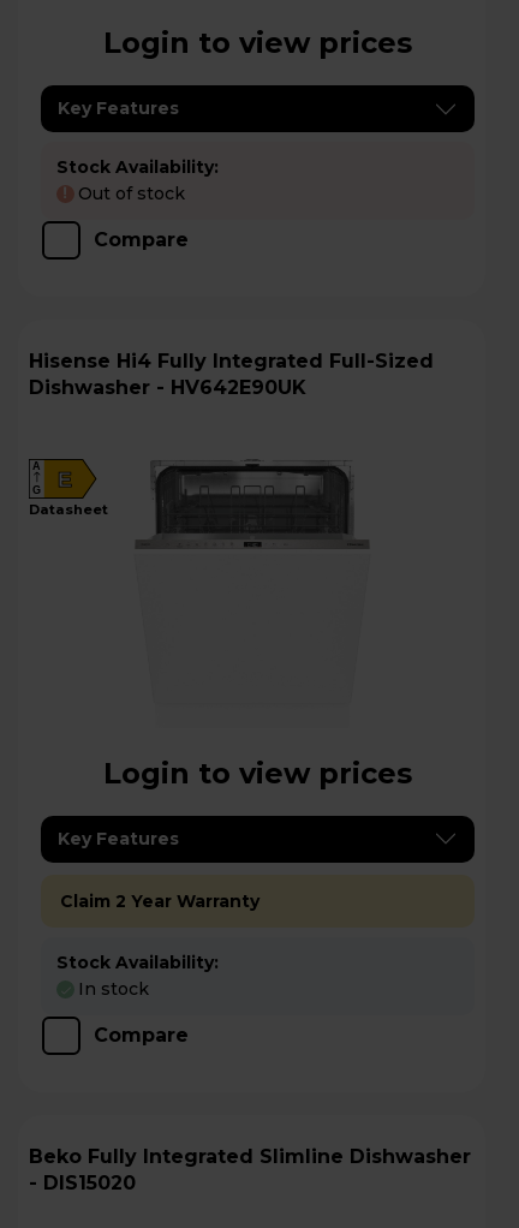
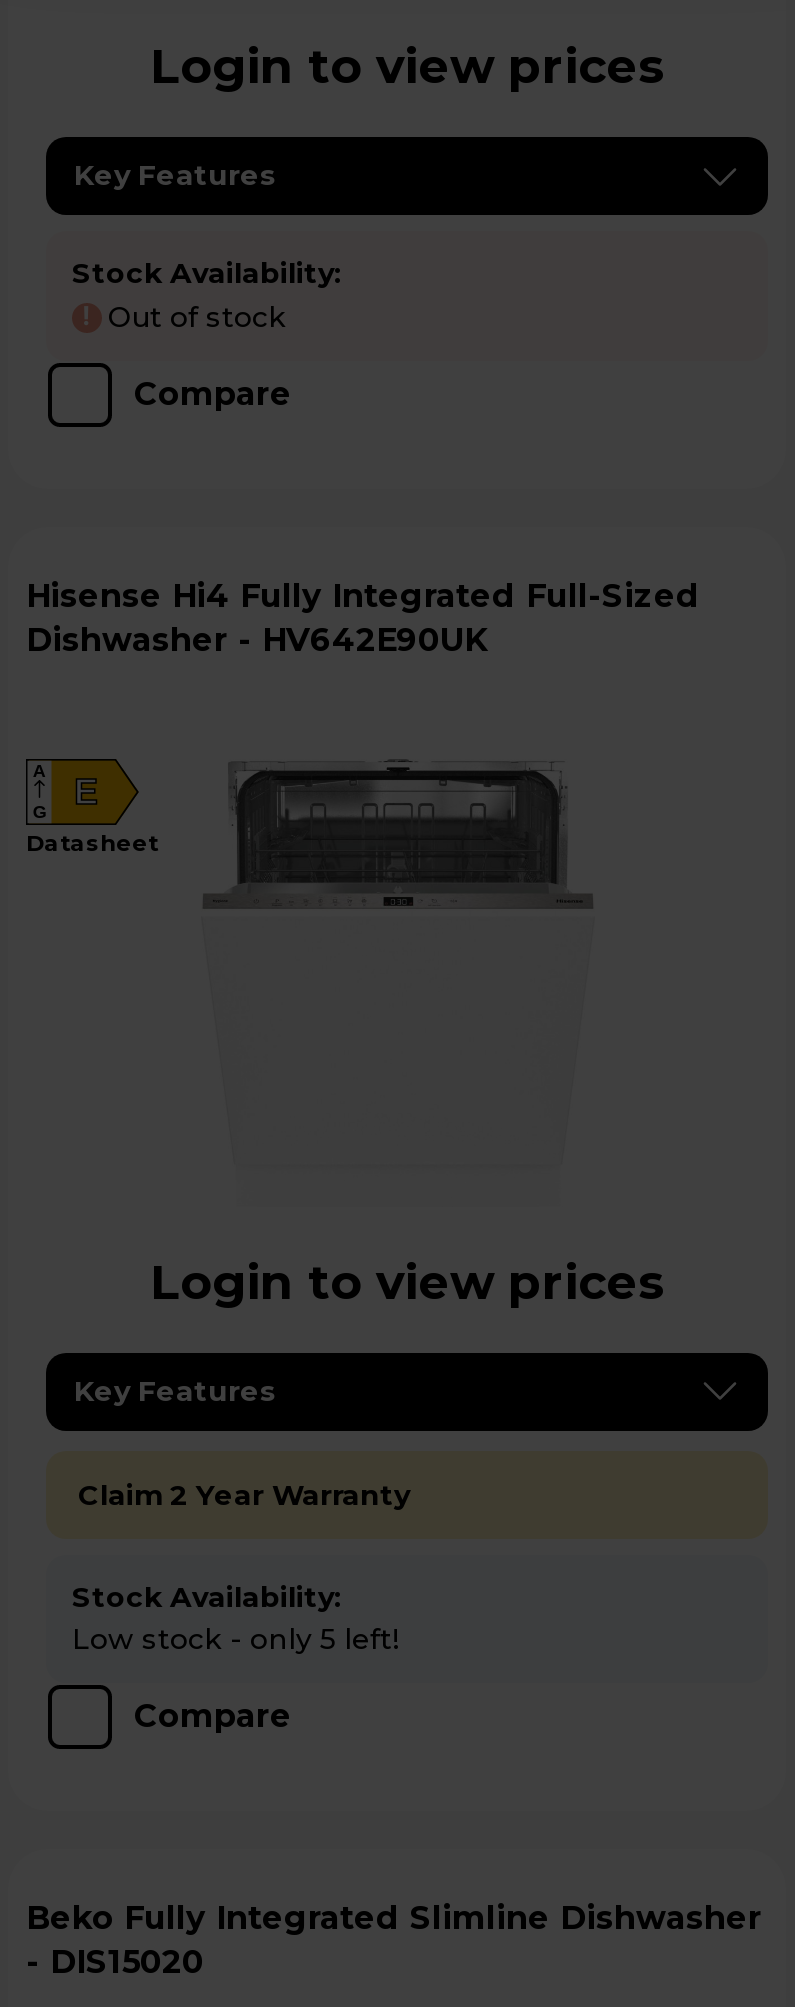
- In stock
+ Low stock - only 5 left!
